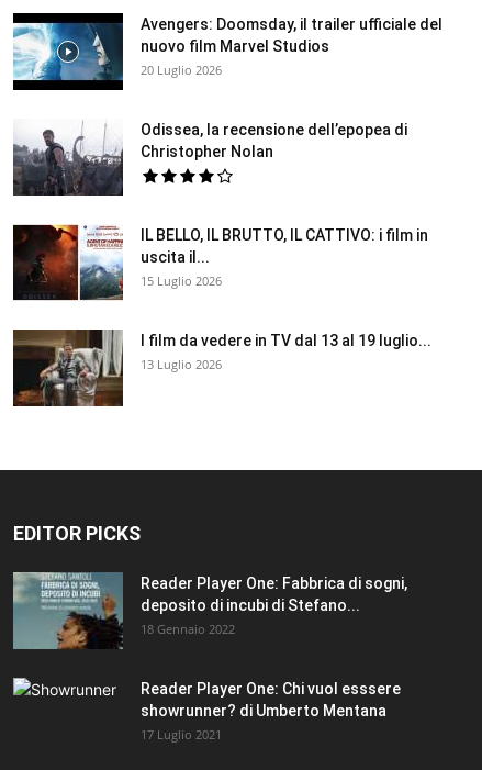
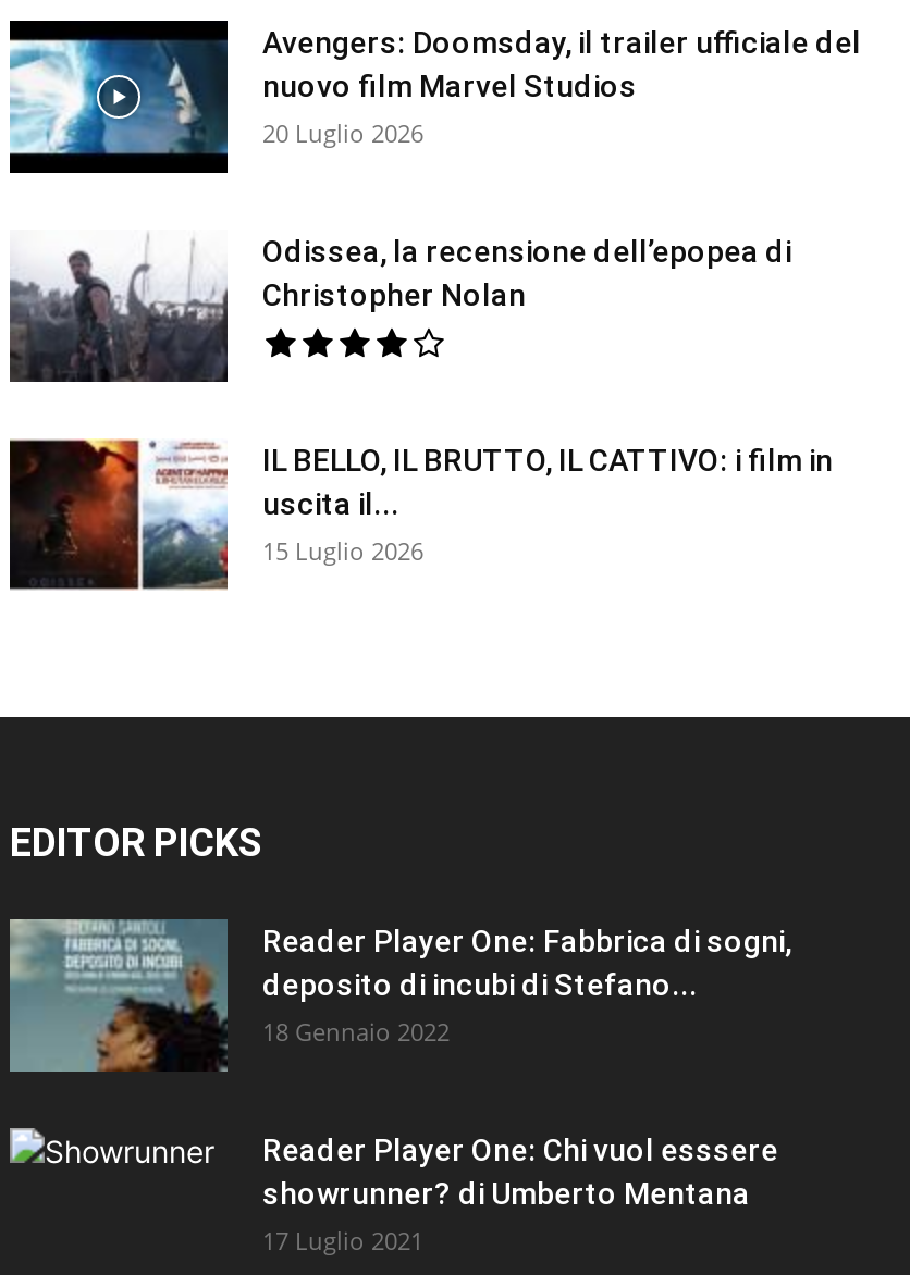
- [image]
- I film da vedere in TV dal 13 al 19 luglio...
- 13 Luglio 2026
